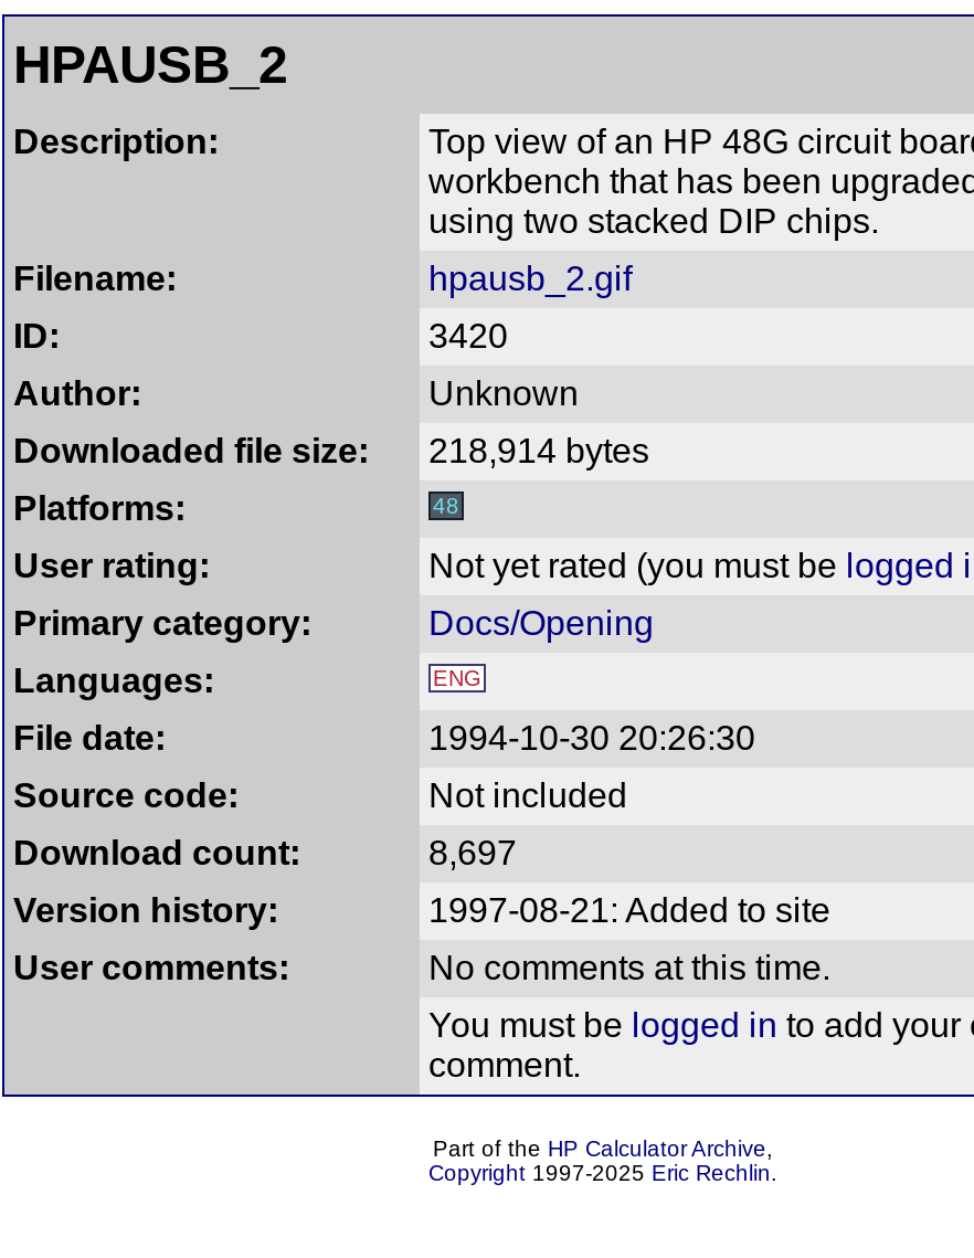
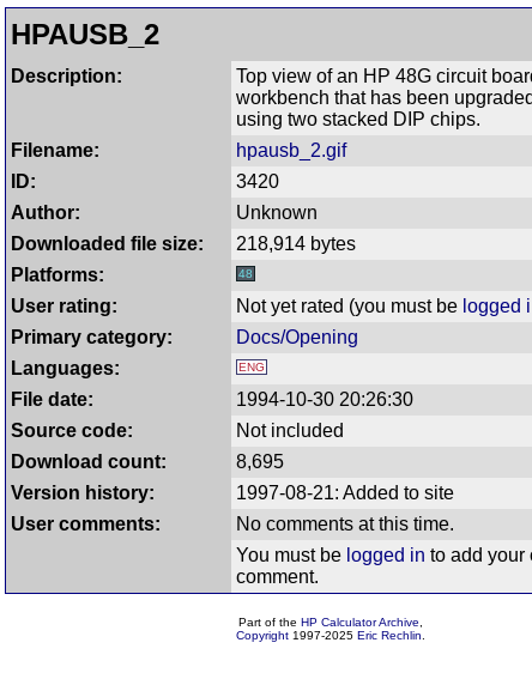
- 8,697
+ 8,695
